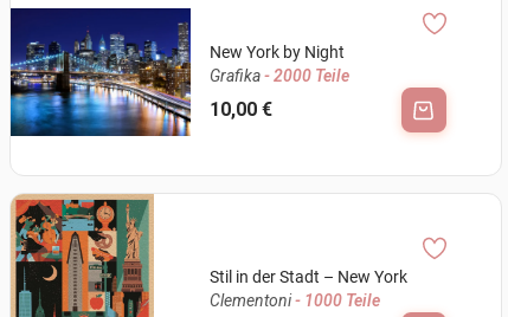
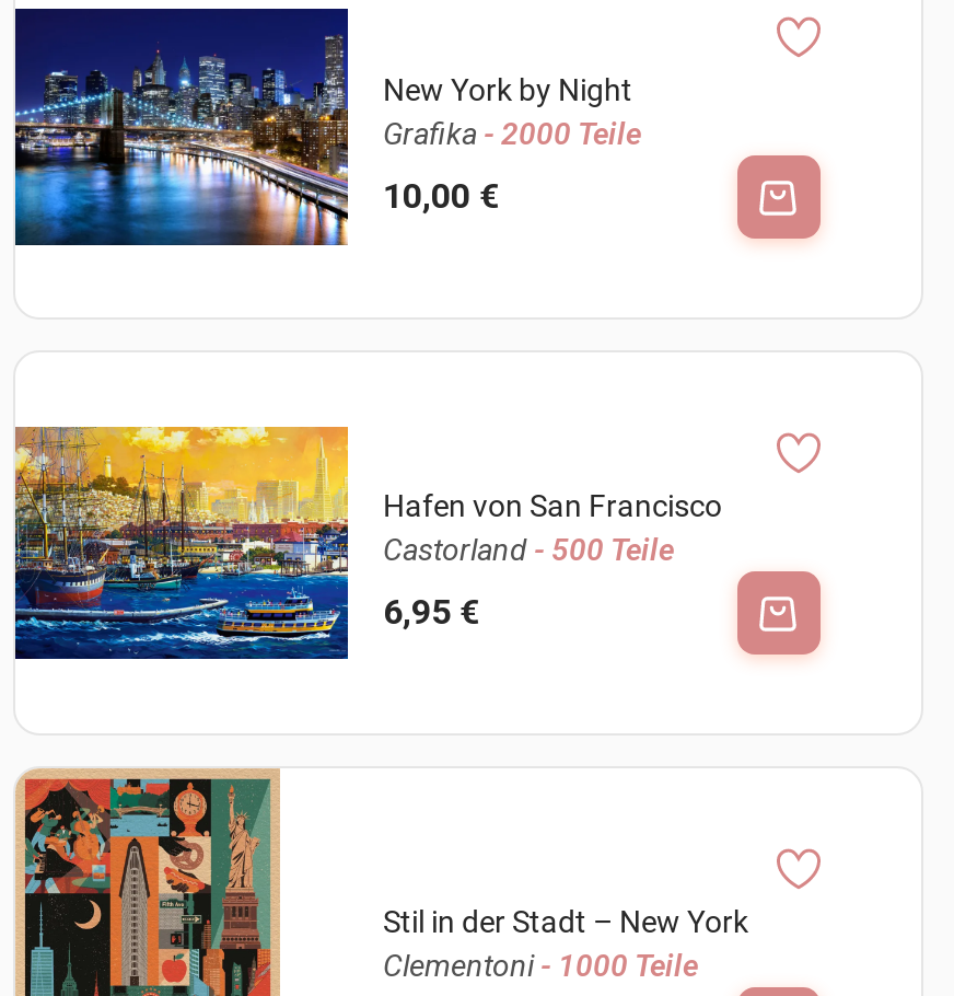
+ [image]
+ Hafen von San Francisco
+ Castorland - 500 Teile
+ 6,95 €
